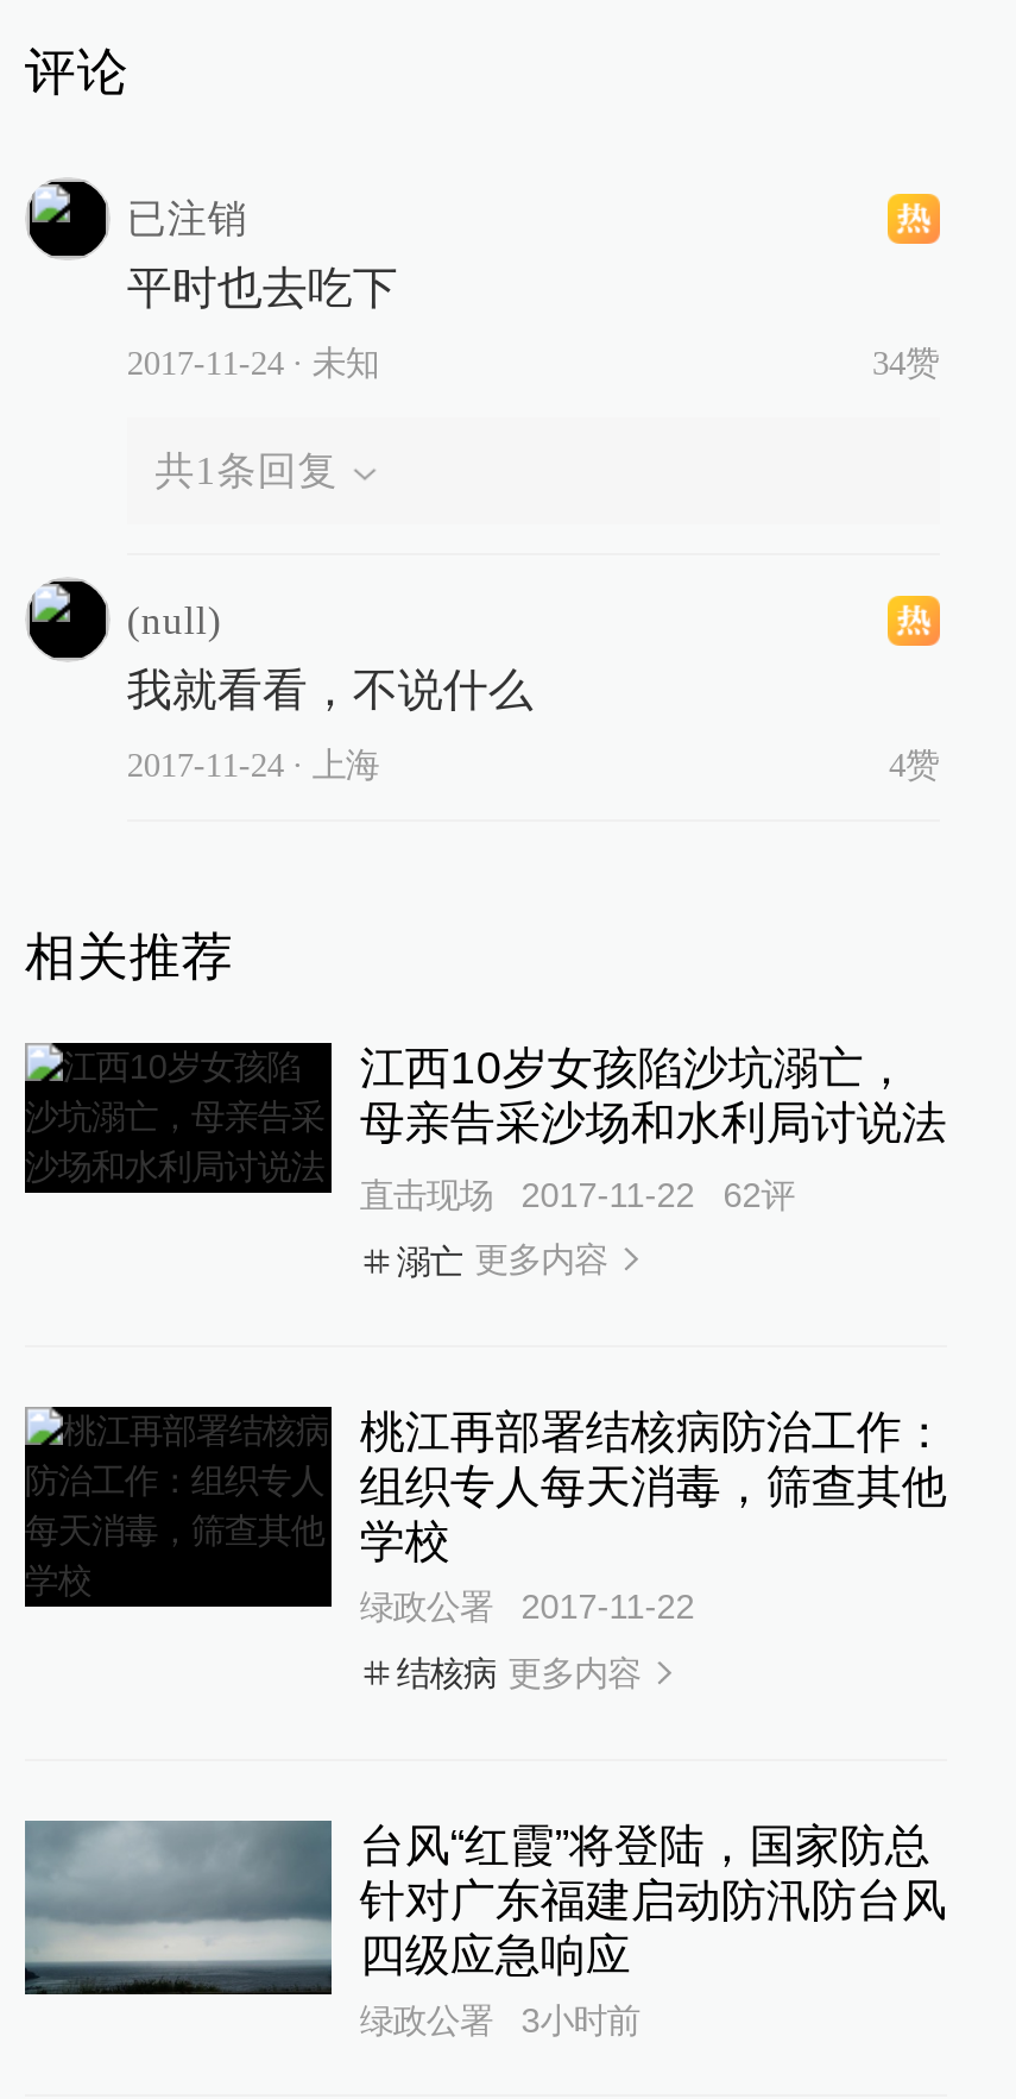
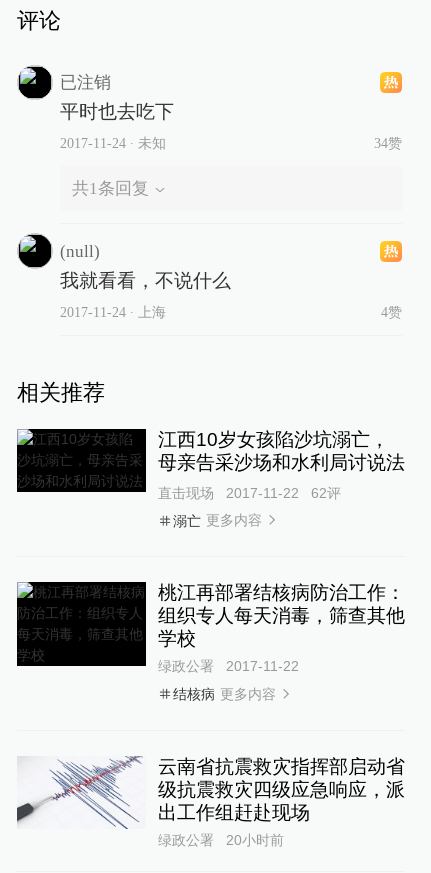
- [image]
- 台风“红霞”将登陆，国家防总
- 针对广东福建启动防汛防台风
- 四级应急响应
+ [image]
+ 云南省抗震救灾指挥部启动省
+ 级抗震救灾四级应急响应，派
+ 出工作组赶赴现场

- 绿政公署 3小时前
+ 绿政公署 20小时前
